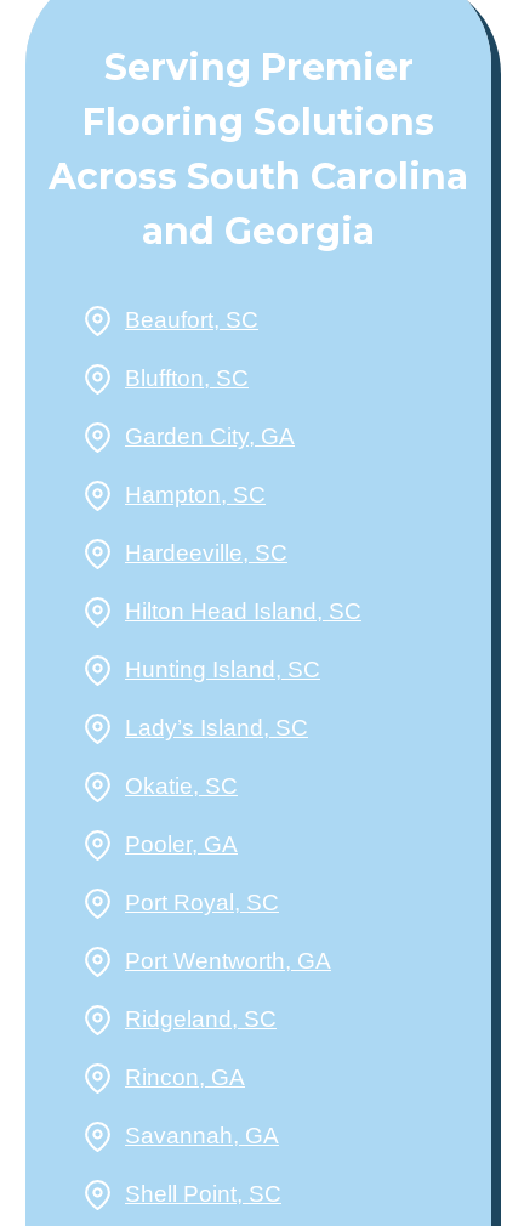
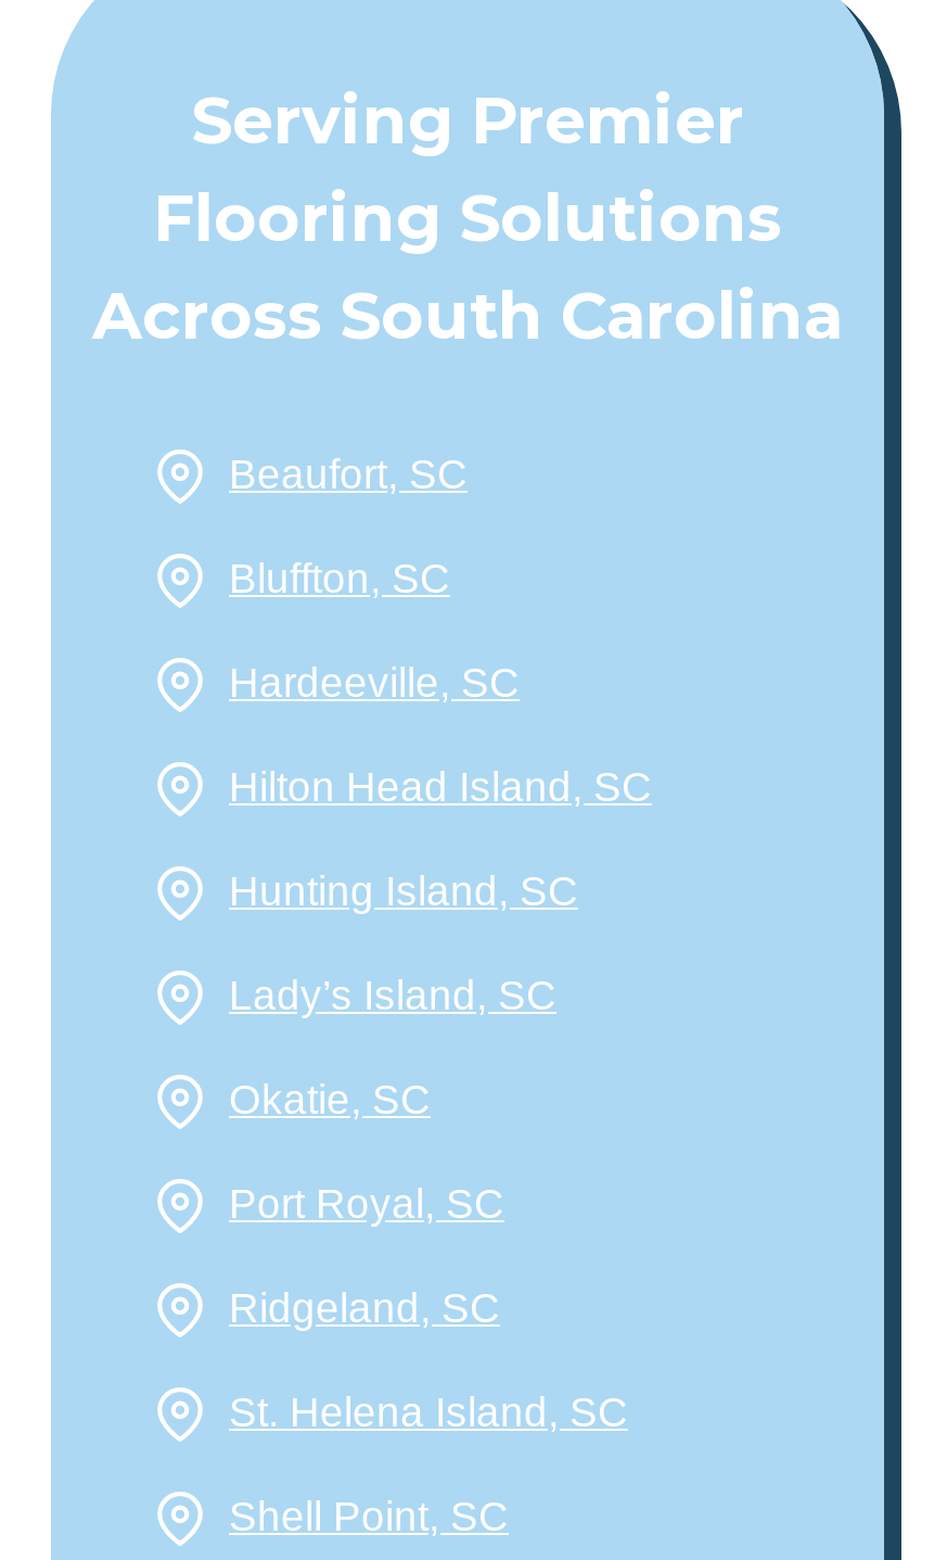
- and Georgia

- Garden City, GA
- Hampton, SC

- Pooler, GA

- Port Wentworth, GA

- Rincon, GA
- Savannah, GA
+ St. Helena Island, SC
